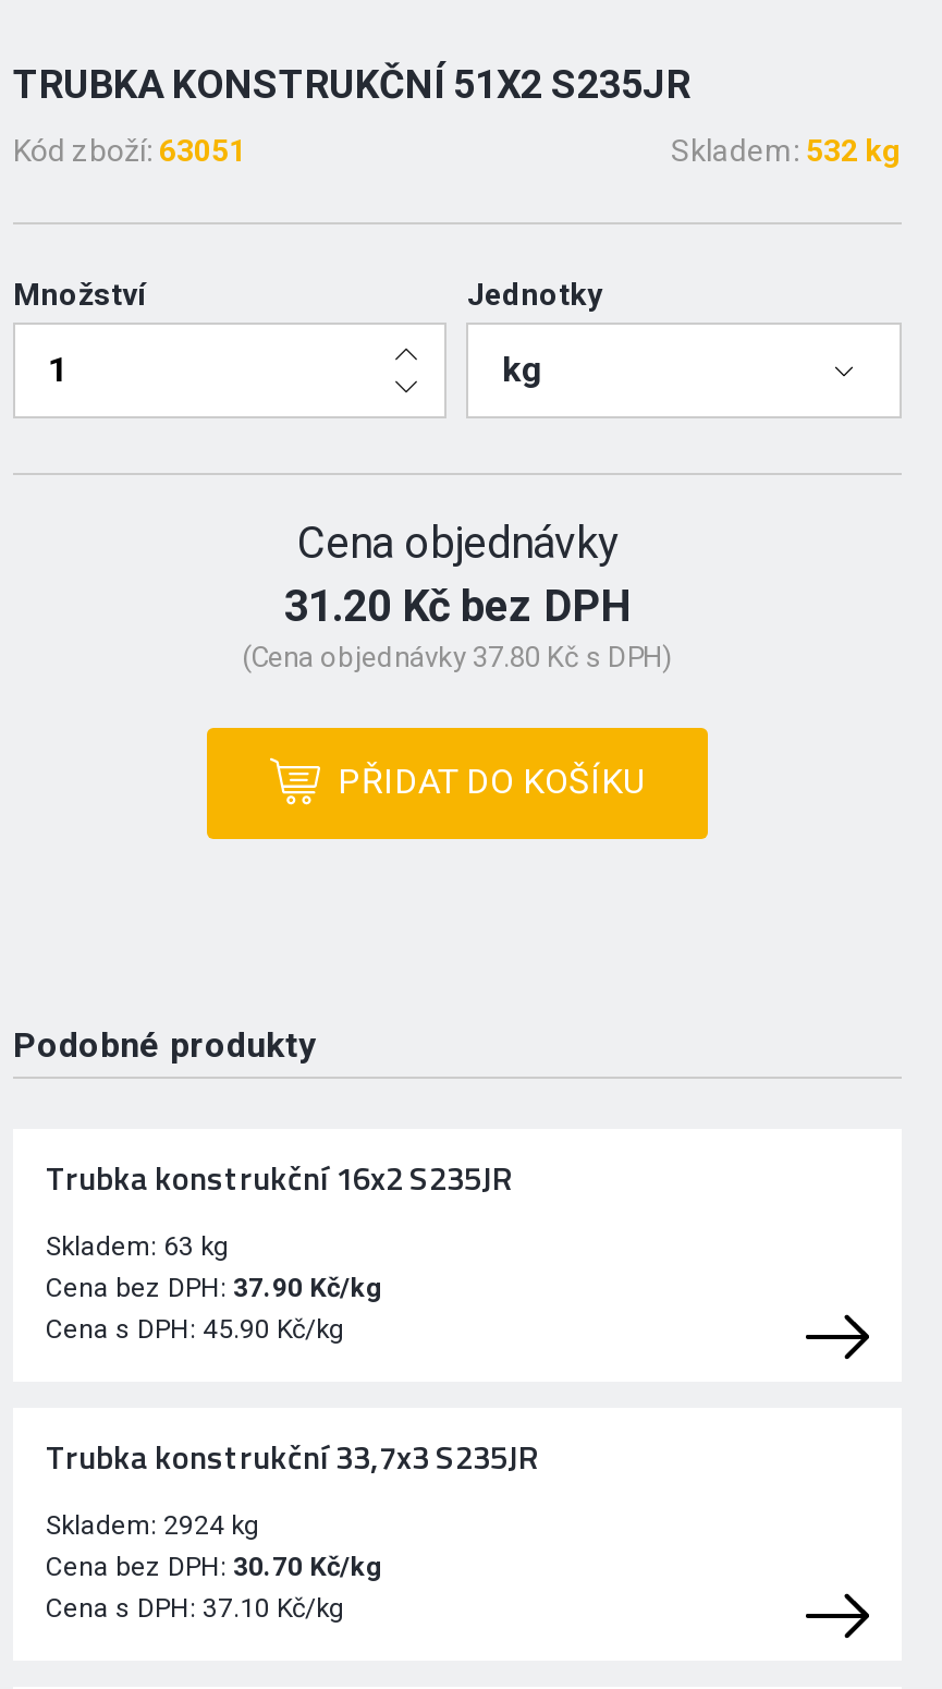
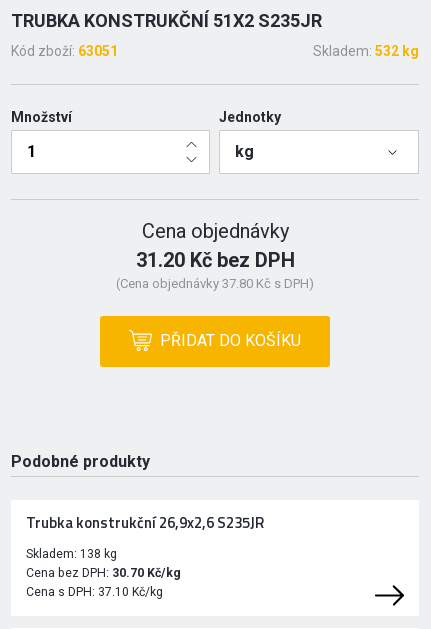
- Trubka konstrukční 16x2 S235JR
- Skladem: 63 kg
- Cena bez DPH: 37.90 Kč/kg
- Cena s DPH: 45.90 Kč/kg
- Trubka konstrukční 33,7x3 S235JR
- Skladem: 2924 kg
+ Trubka konstrukční 26,9x2,6 S235JR
+ Skladem: 138 kg
